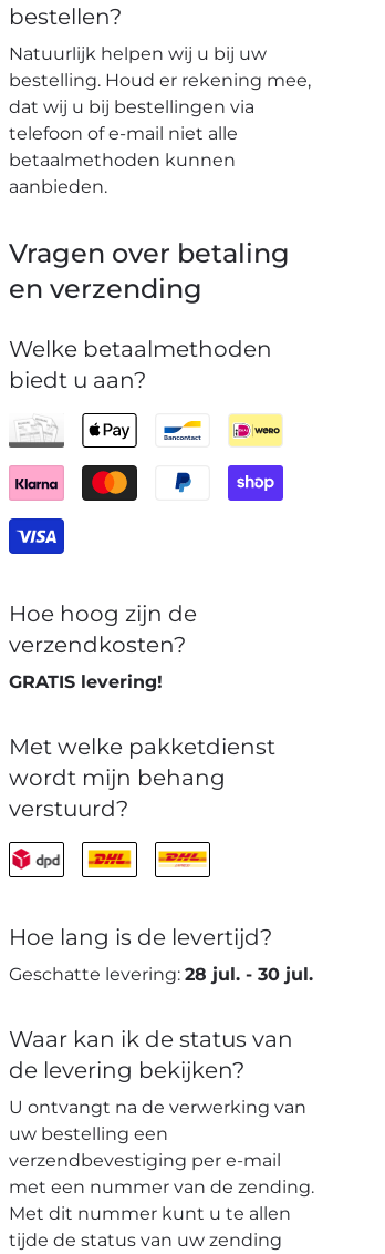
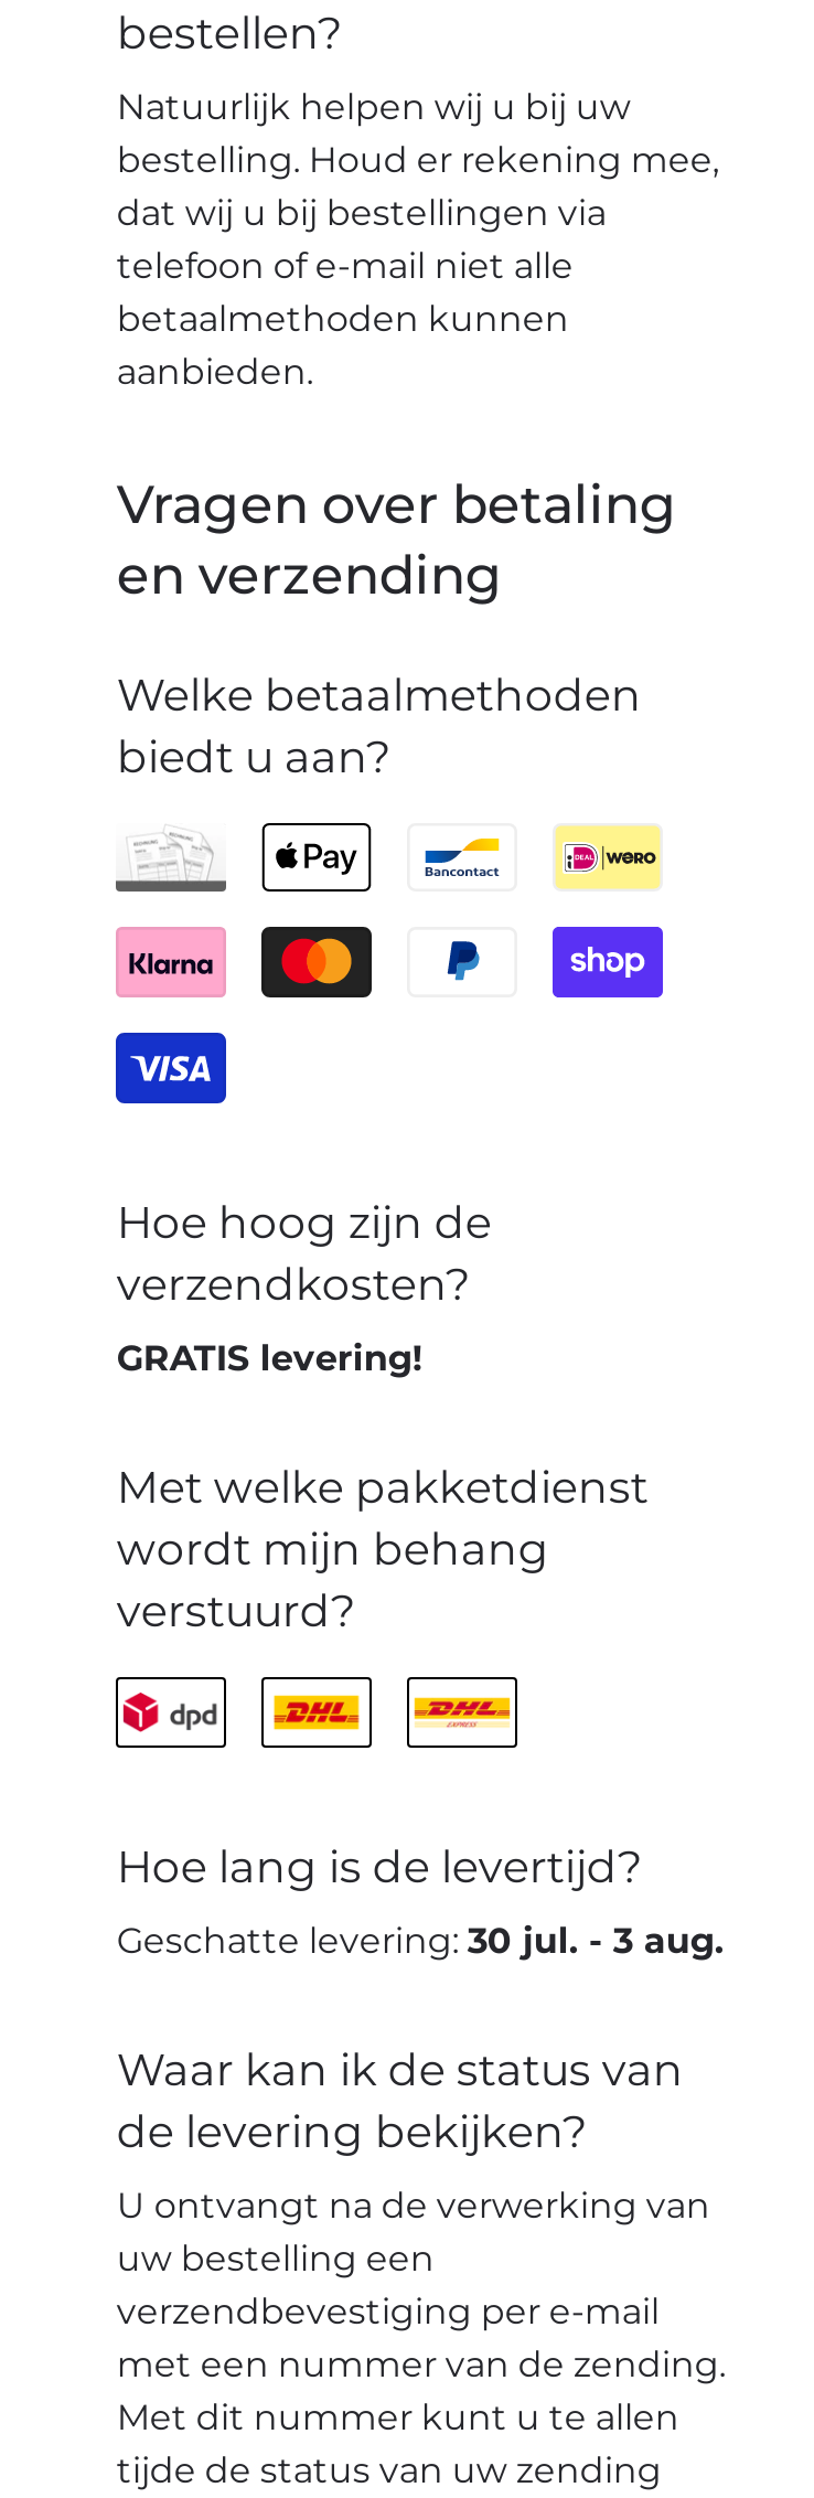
- Geschatte levering: 28 jul. - 30 jul.
+ Geschatte levering: 30 jul. - 3 aug.
